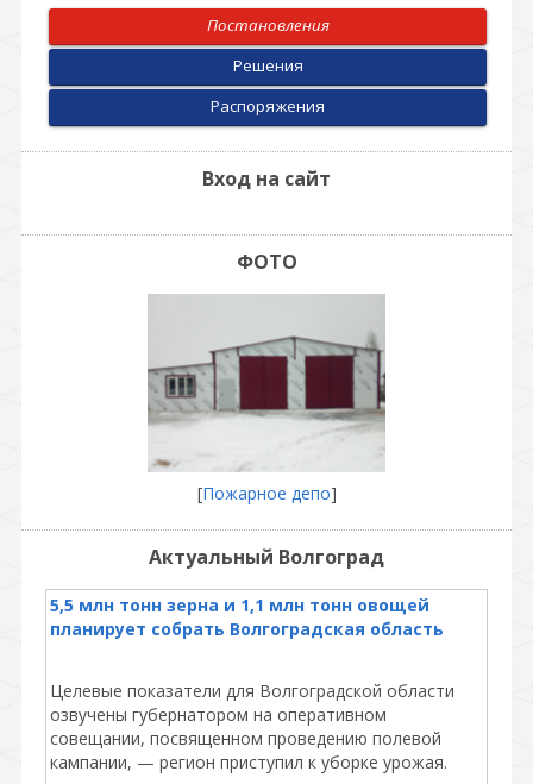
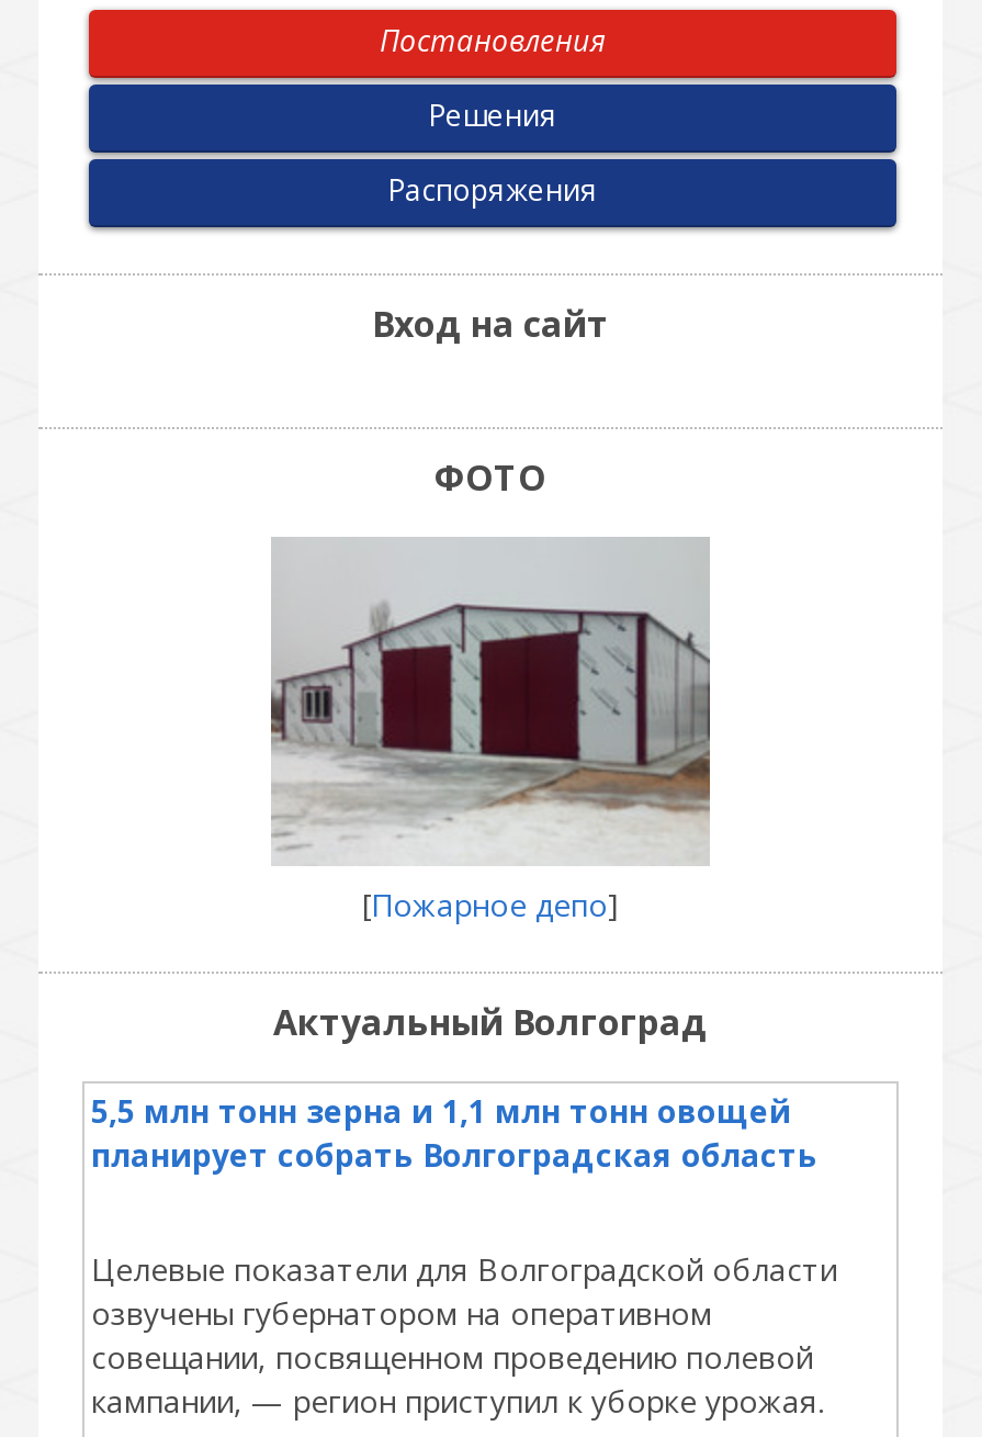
- [image]
+ [image]
